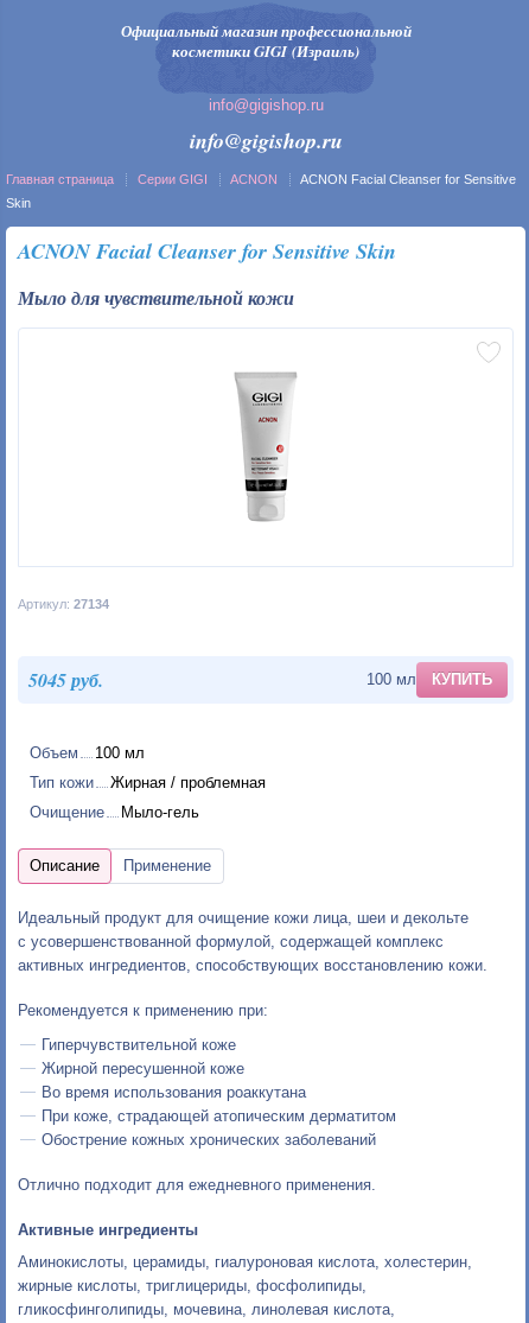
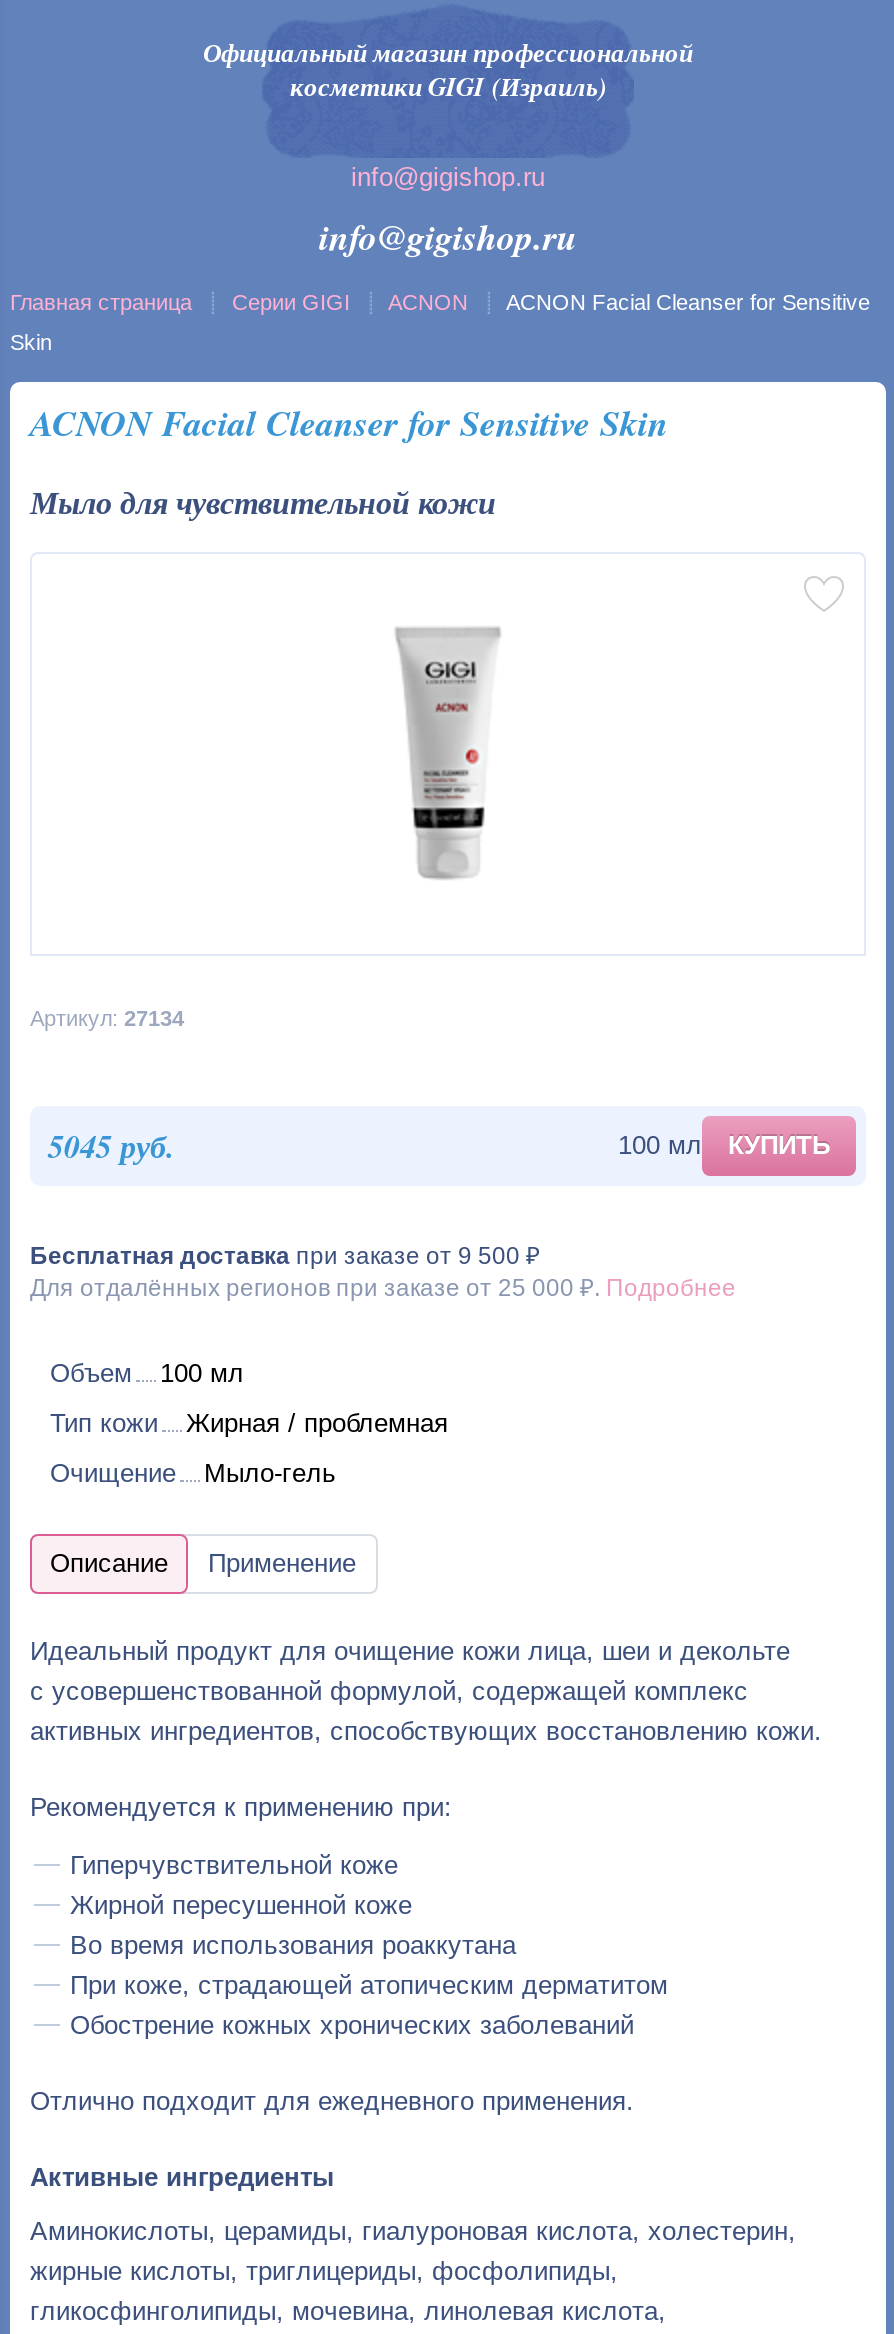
+ Бесплатная доставка при заказе от 9 500 ₽
+ Для отдалённых регионов при заказе от 25 000 ₽. Подробнее
